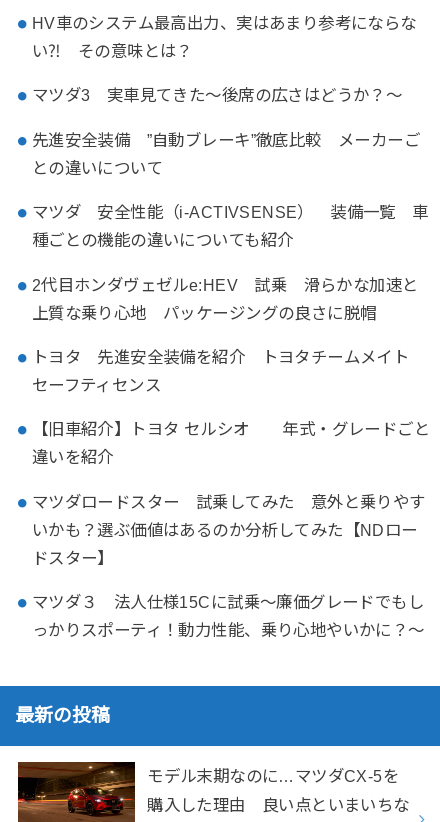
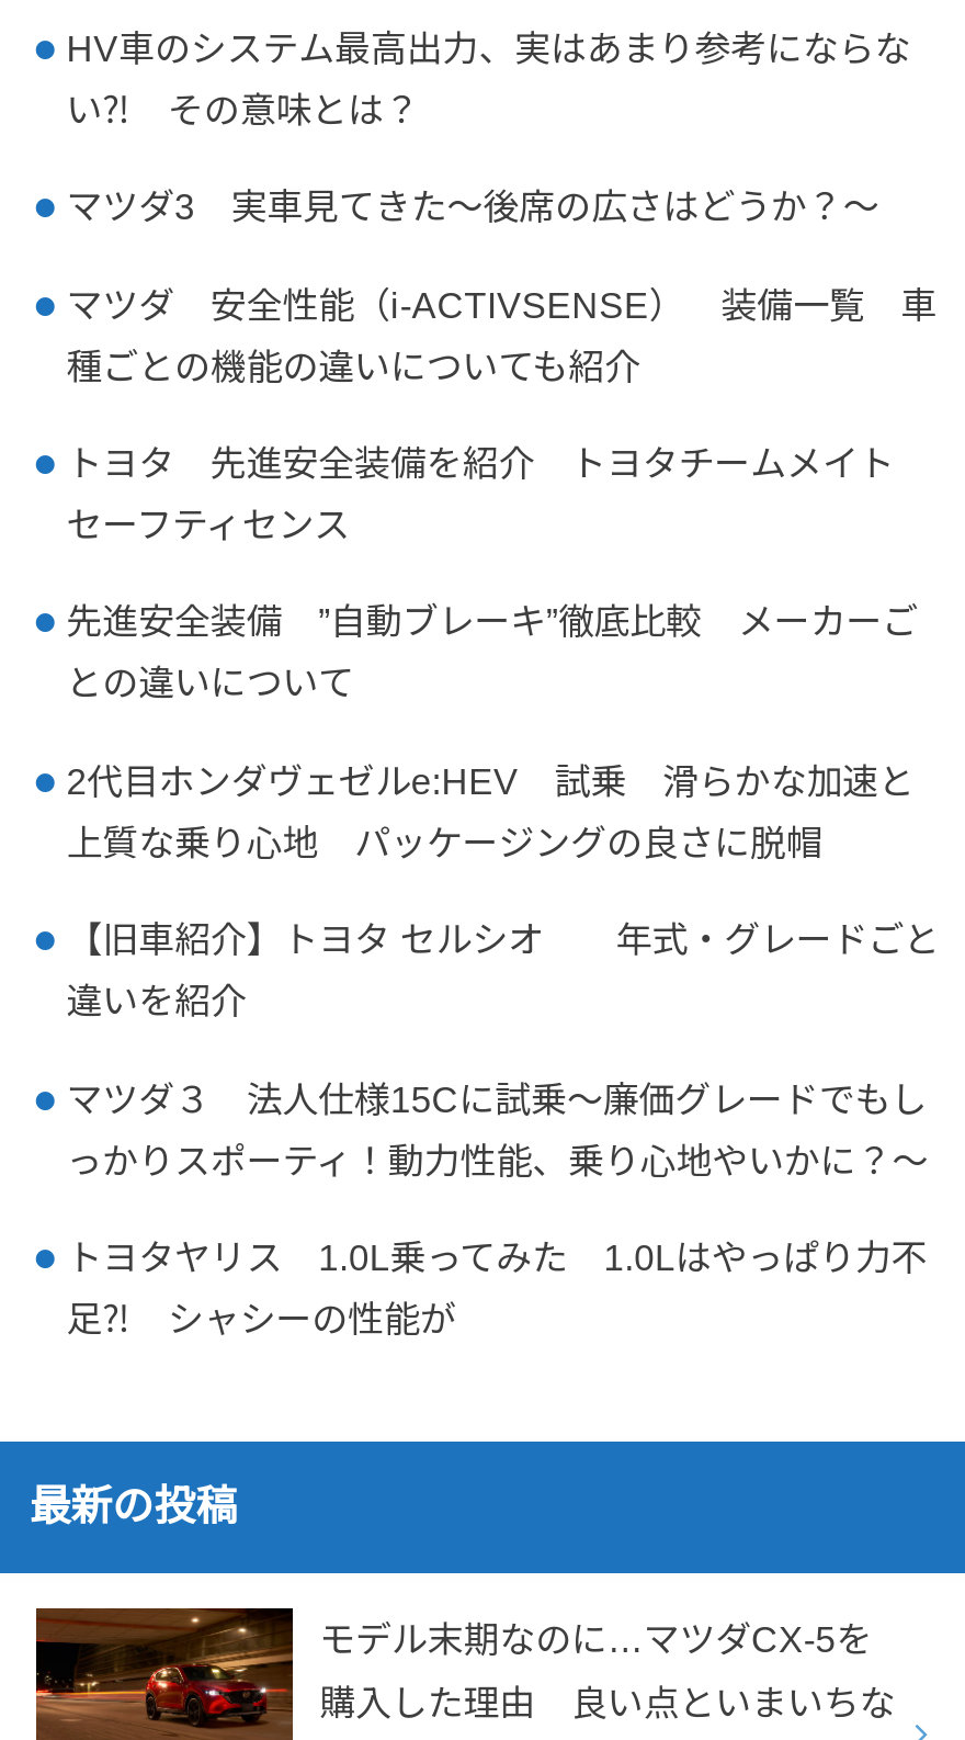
moved down: 先進安全装備 ”自動ブレーキ”徹底比較 メーカーご | との違いについて

moved up: マツダ 安全性能（i-ACTIVSENSE） 装備一覧 車 | 種ごとの機能の違いについても紹介

moved down: 2代目ホンダヴェゼルe:HEV 試乗 滑らかな加速と | 上質な乗り心地 パッケージングの良さに脱帽

moved up: トヨタ 先進安全装備を紹介 トヨタチームメイト | セーフティセンス

- マツダロードスター 試乗してみた 意外と乗りやす
- いかも？選ぶ価値はあるのか分析してみた【NDロー
- ドスター】

moved up: マツダ３ 法人仕様15Cに試乗～廉価グレードでもし | っかりスポーティ！動力性能、乗り心地やいかに？～

+ トヨタヤリス 1.0L乗ってみた 1.0Lはやっぱり力不
+ 足⁈ シャシーの性能が
